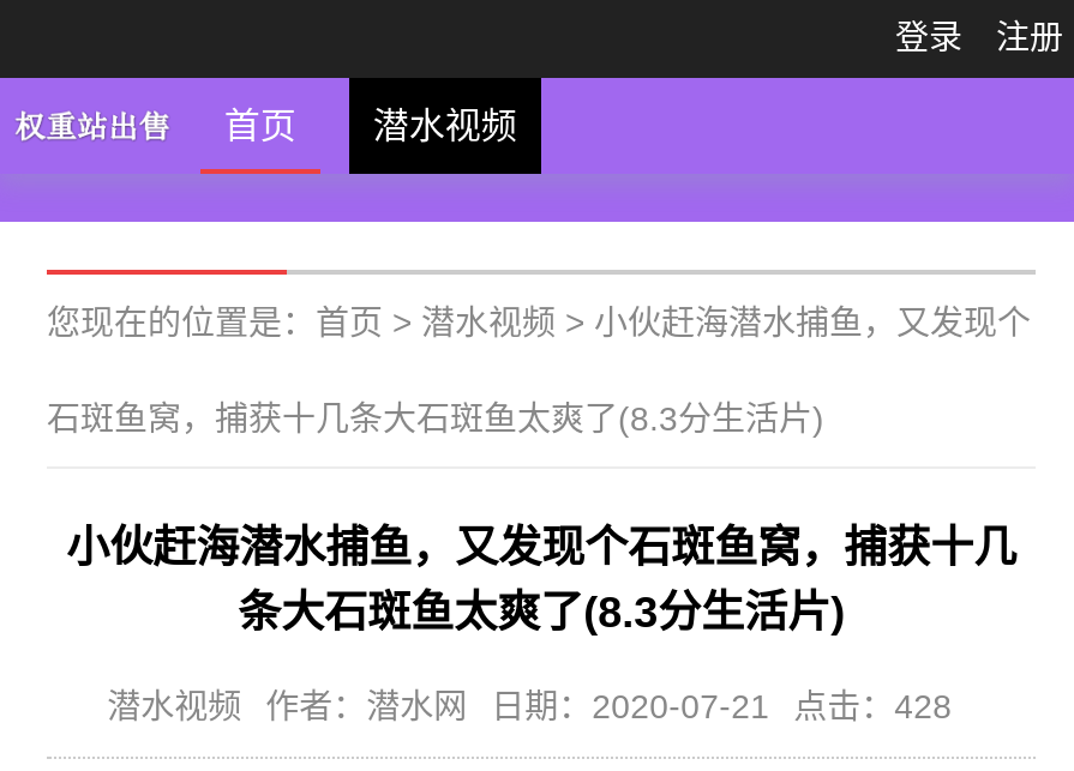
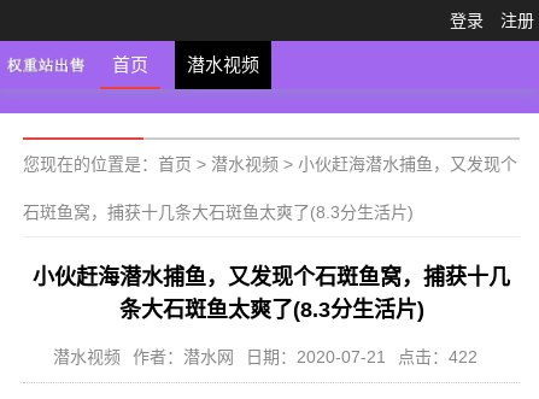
- 潜水视频 作者：潜水网 日期：2020-07-21 点击：428
+ 潜水视频 作者：潜水网 日期：2020-07-21 点击：422
